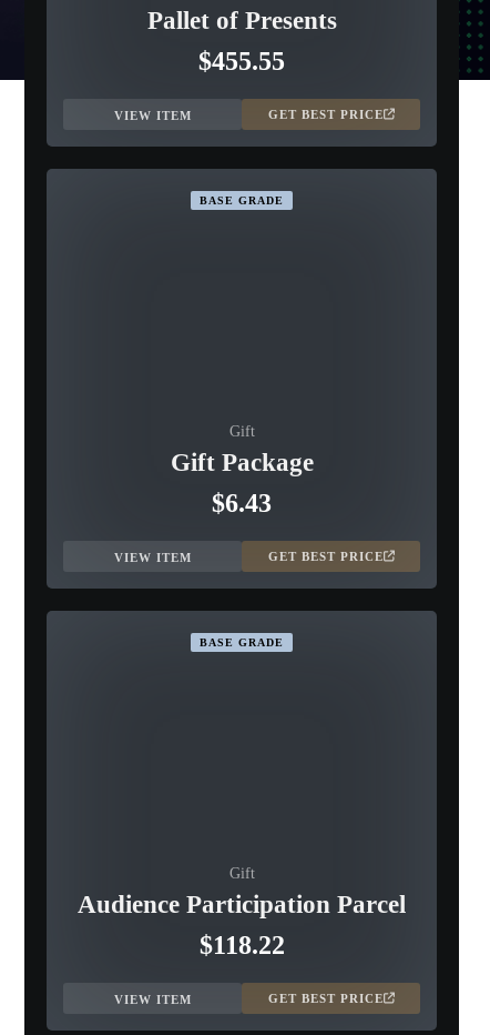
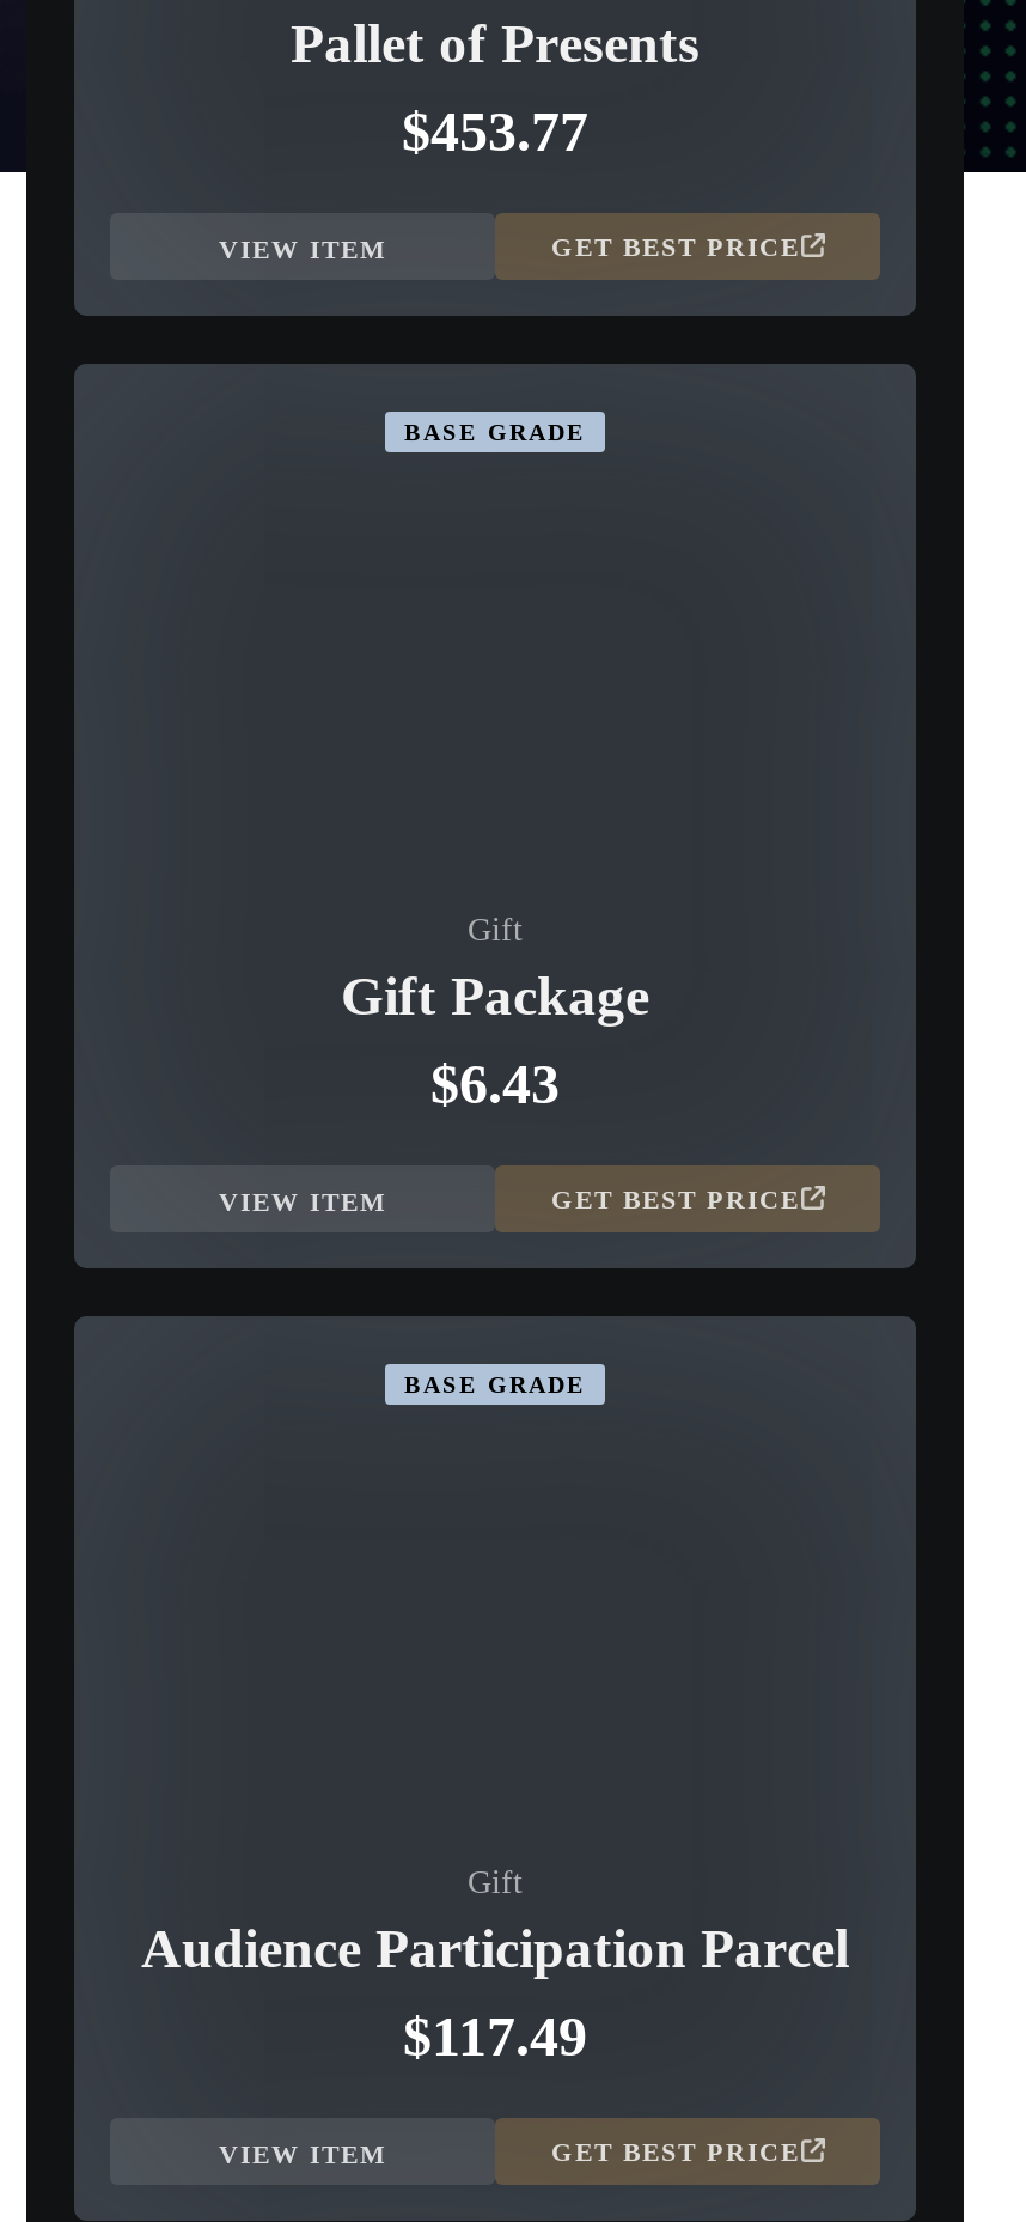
- $455.55
+ $453.77

- $118.22
+ $117.49
